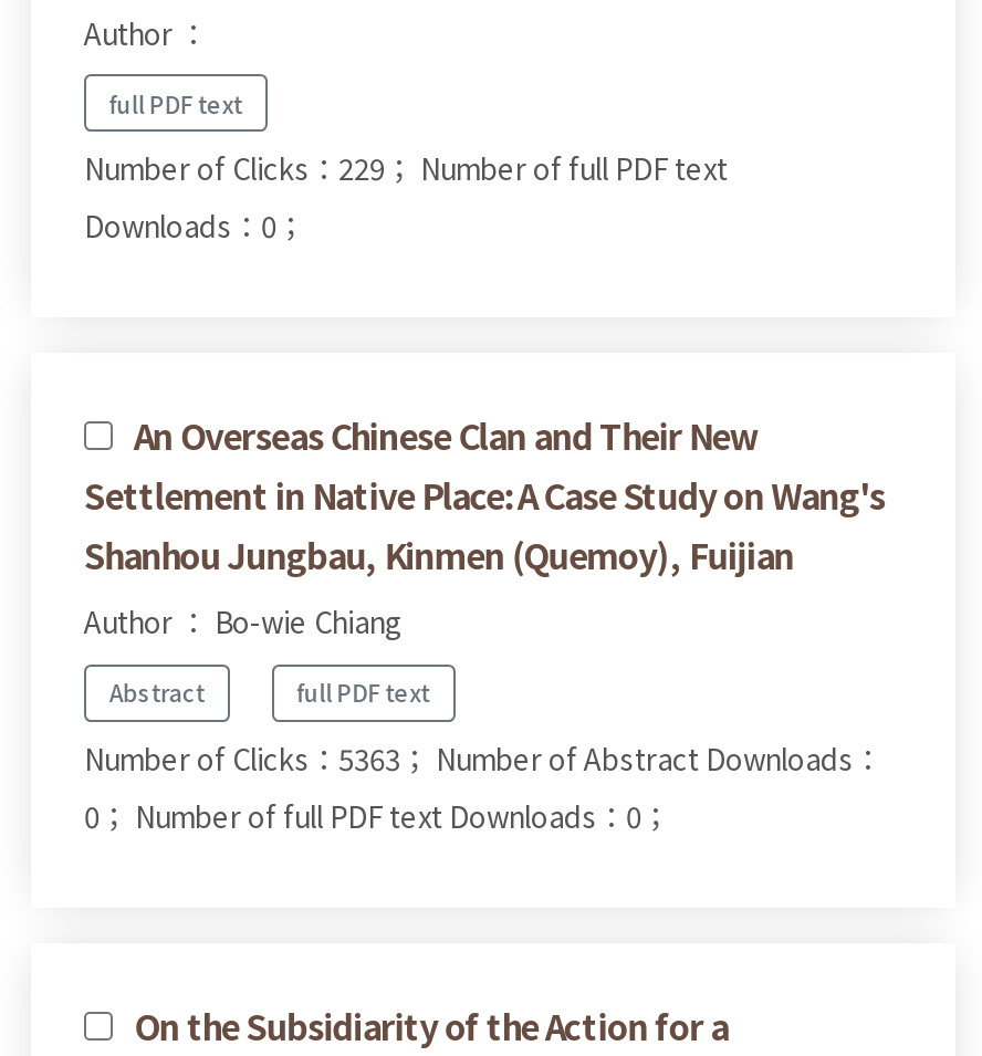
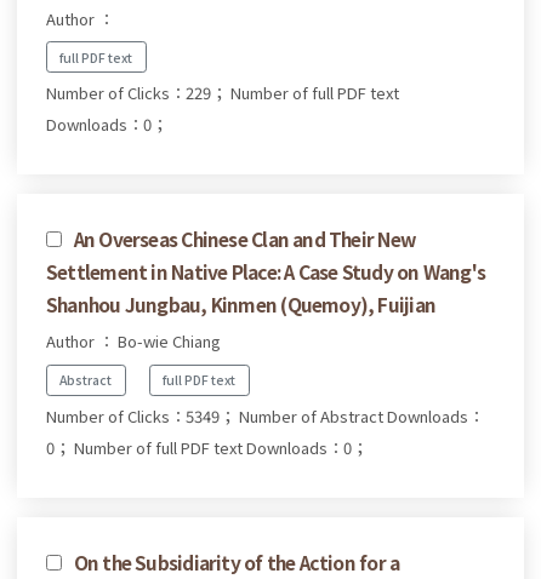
- Number of Clicks：5363； Number of Abstract Downloads：
+ Number of Clicks：5349； Number of Abstract Downloads：
